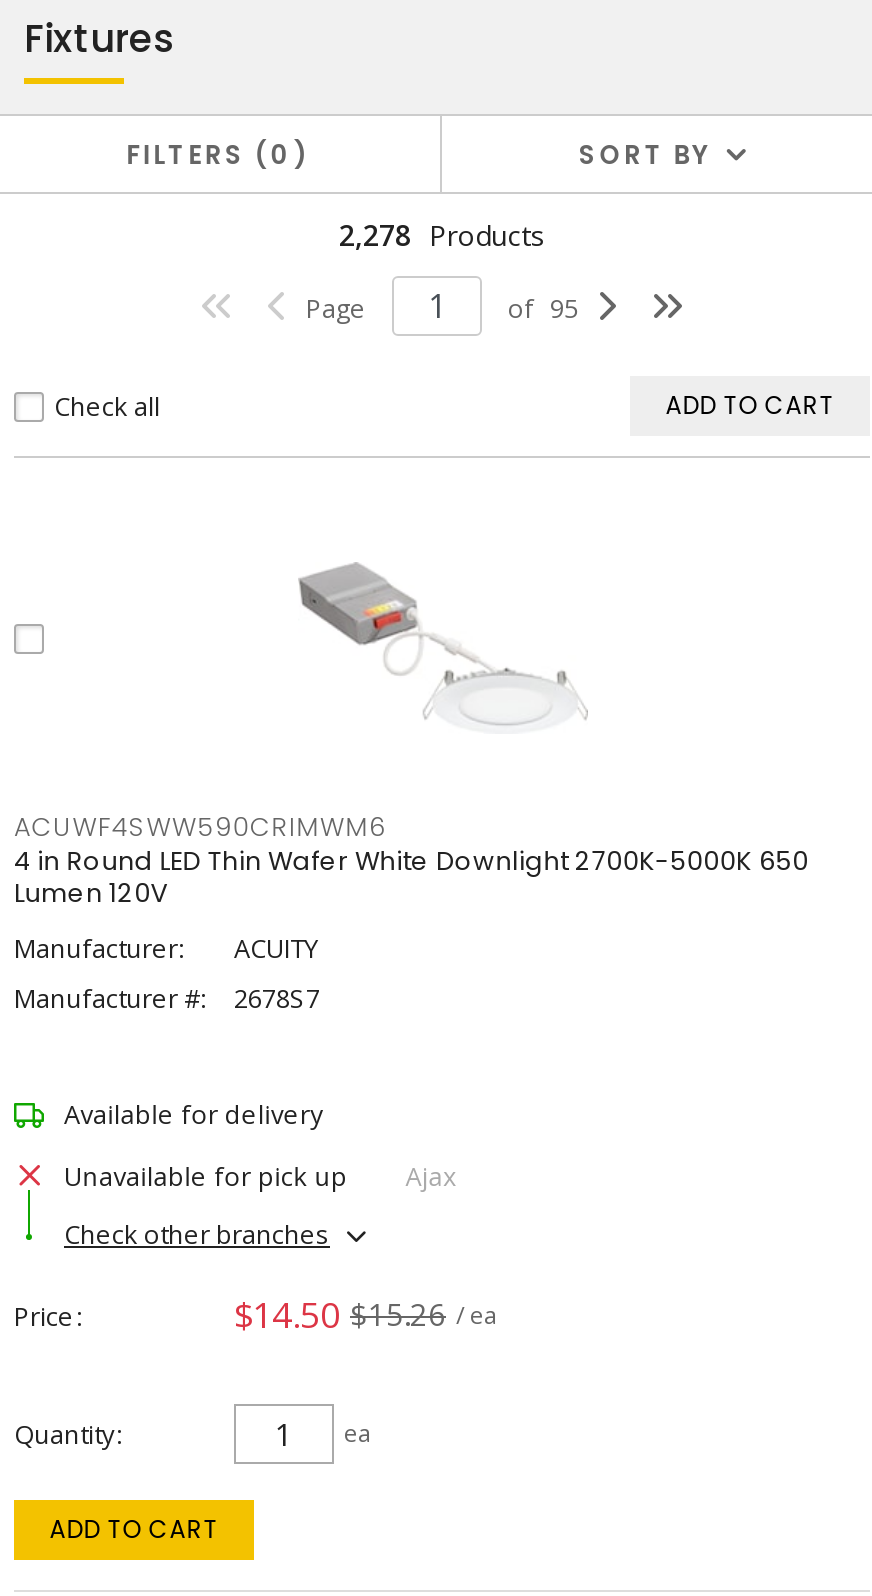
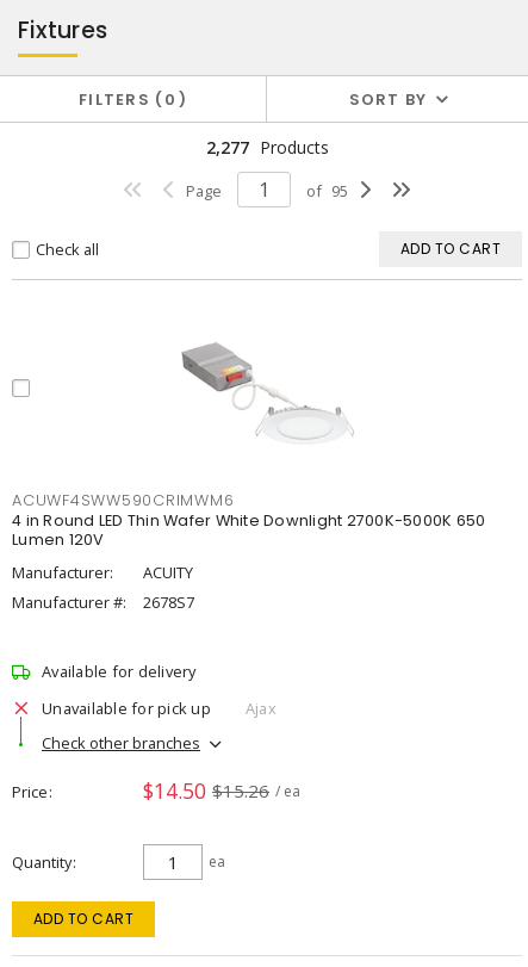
- 2,278 Products
+ 2,277 Products
